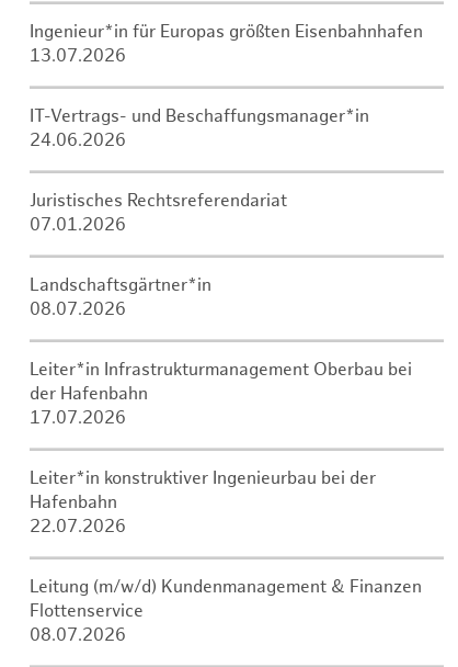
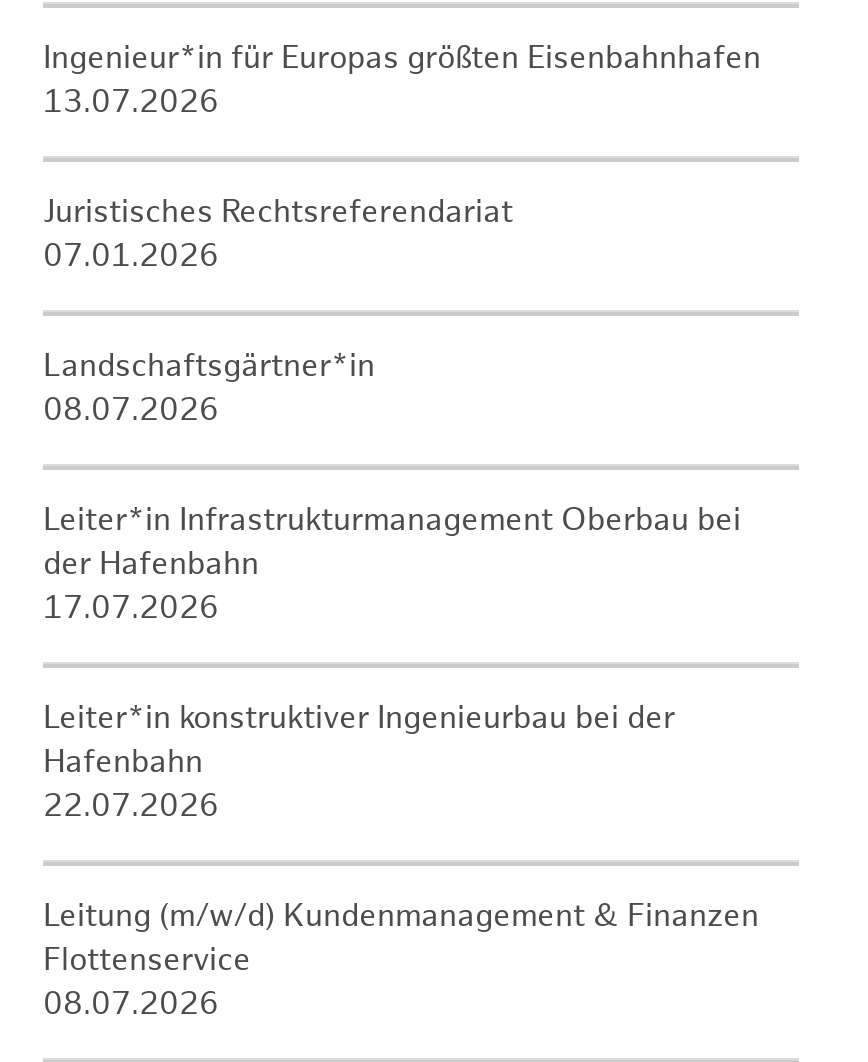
- IT-Vertrags- und Beschaffungsmanager*in
- 24.06.2026
